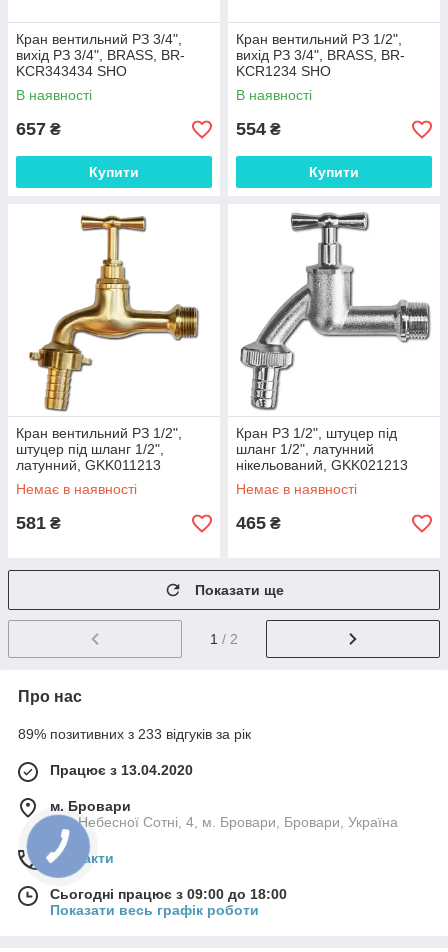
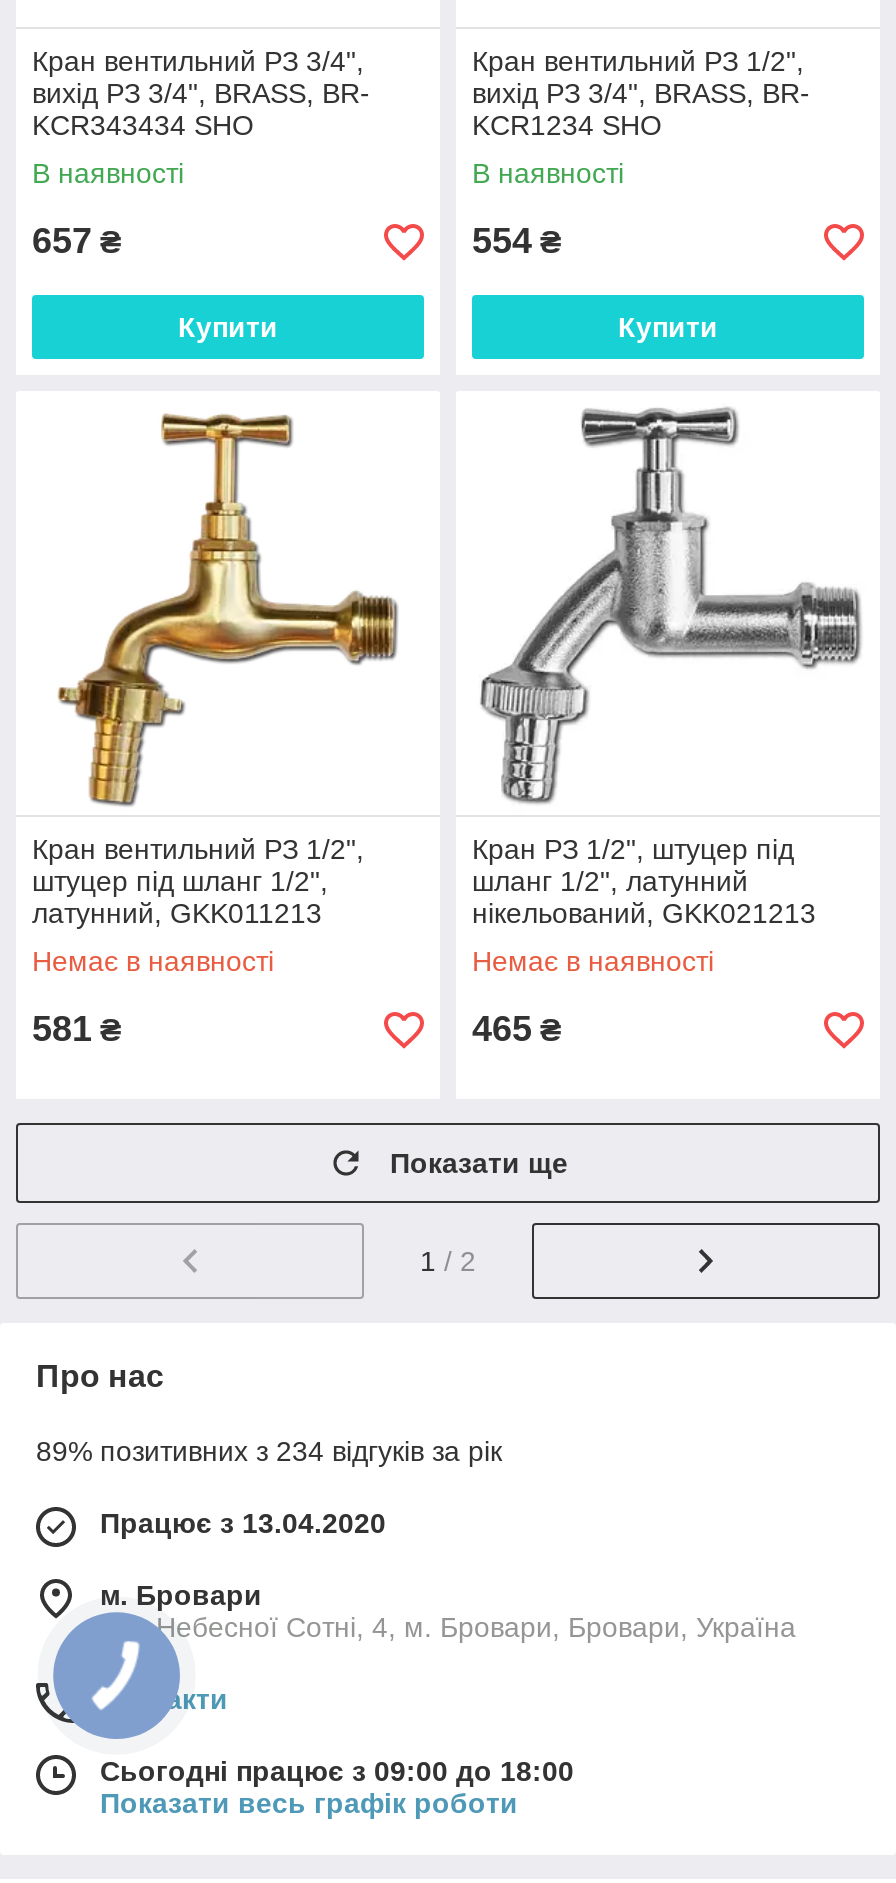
- 89% позитивних з 233 відгуків за рік
+ 89% позитивних з 234 відгуків за рік
